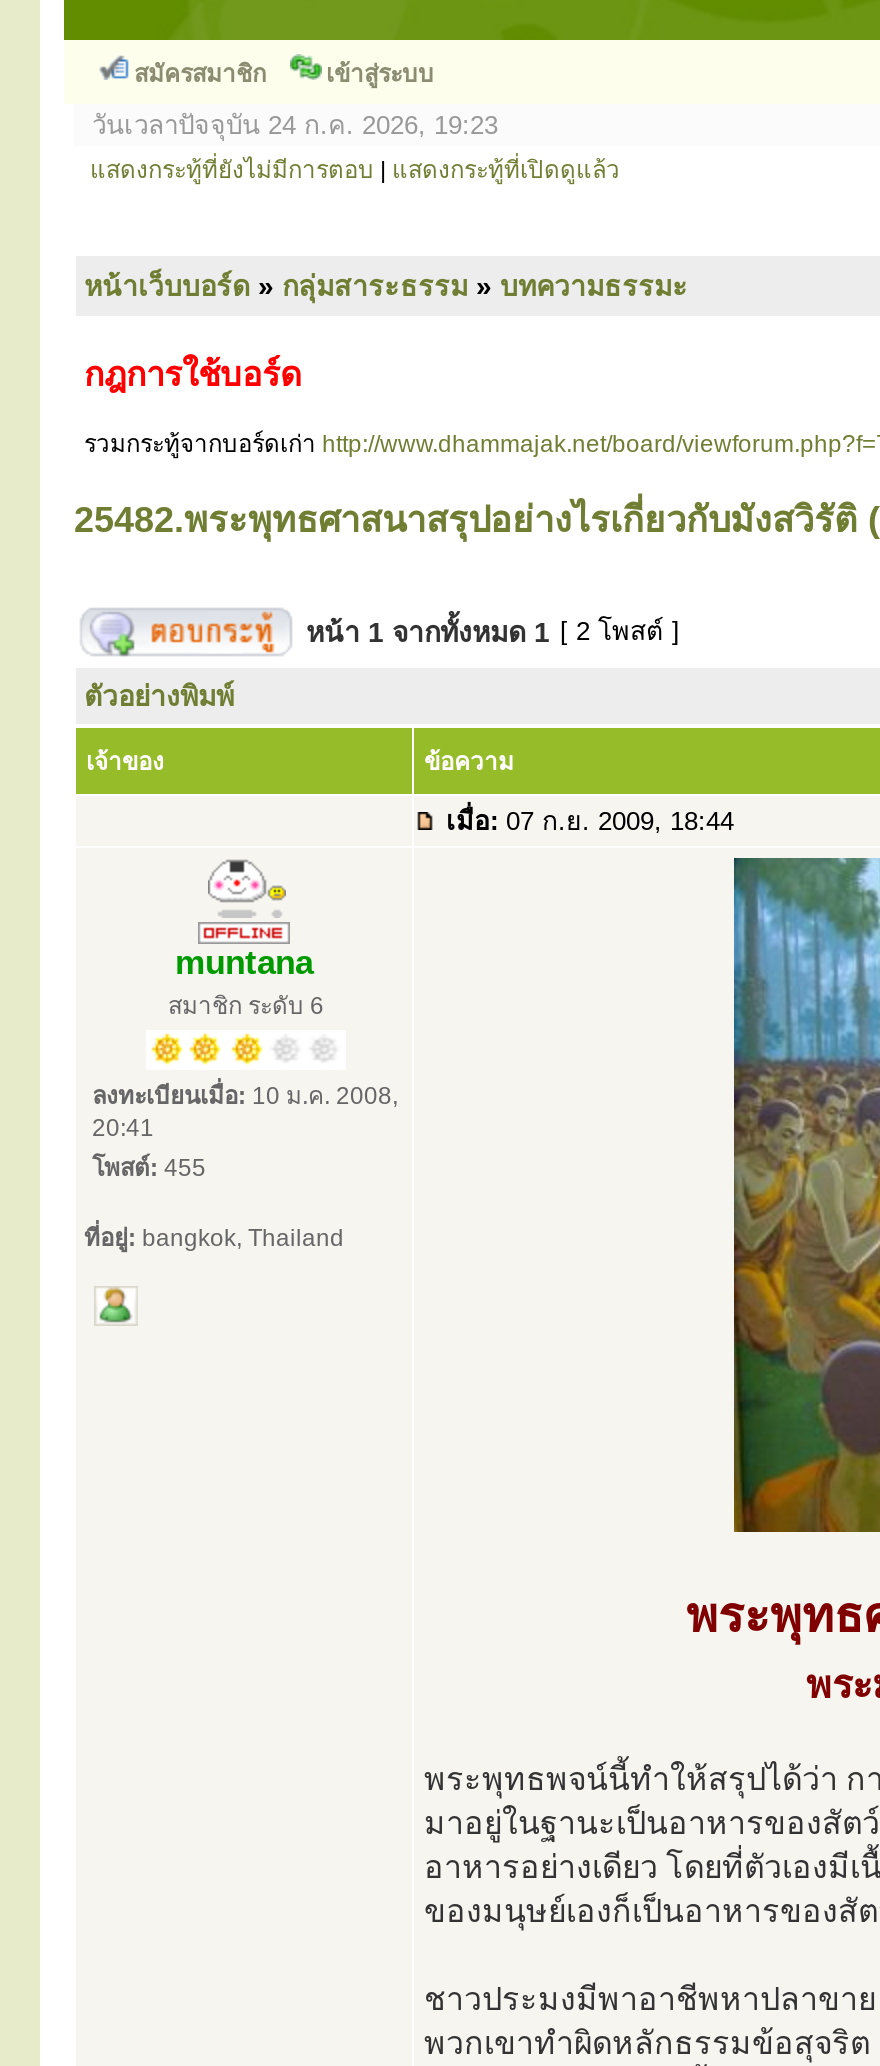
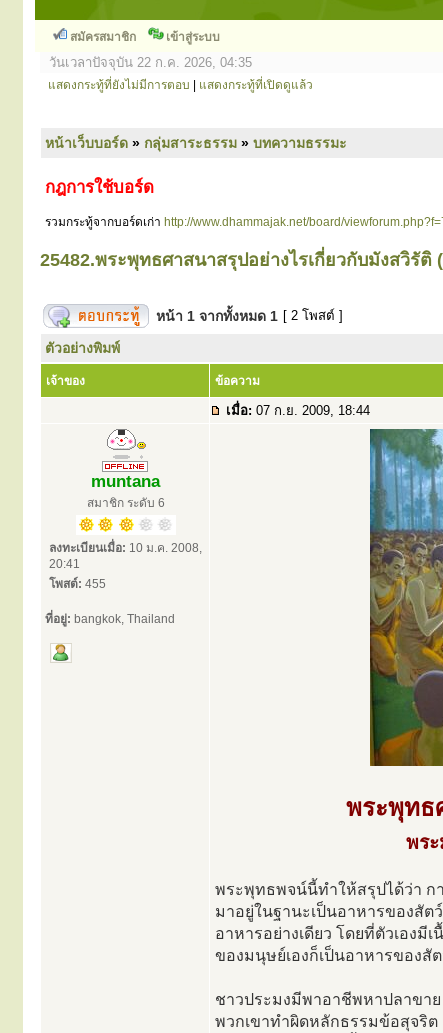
- วันเวลาปัจจุบัน 24 ก.ค. 2026, 19:23
+ วันเวลาปัจจุบัน 22 ก.ค. 2026, 04:35
